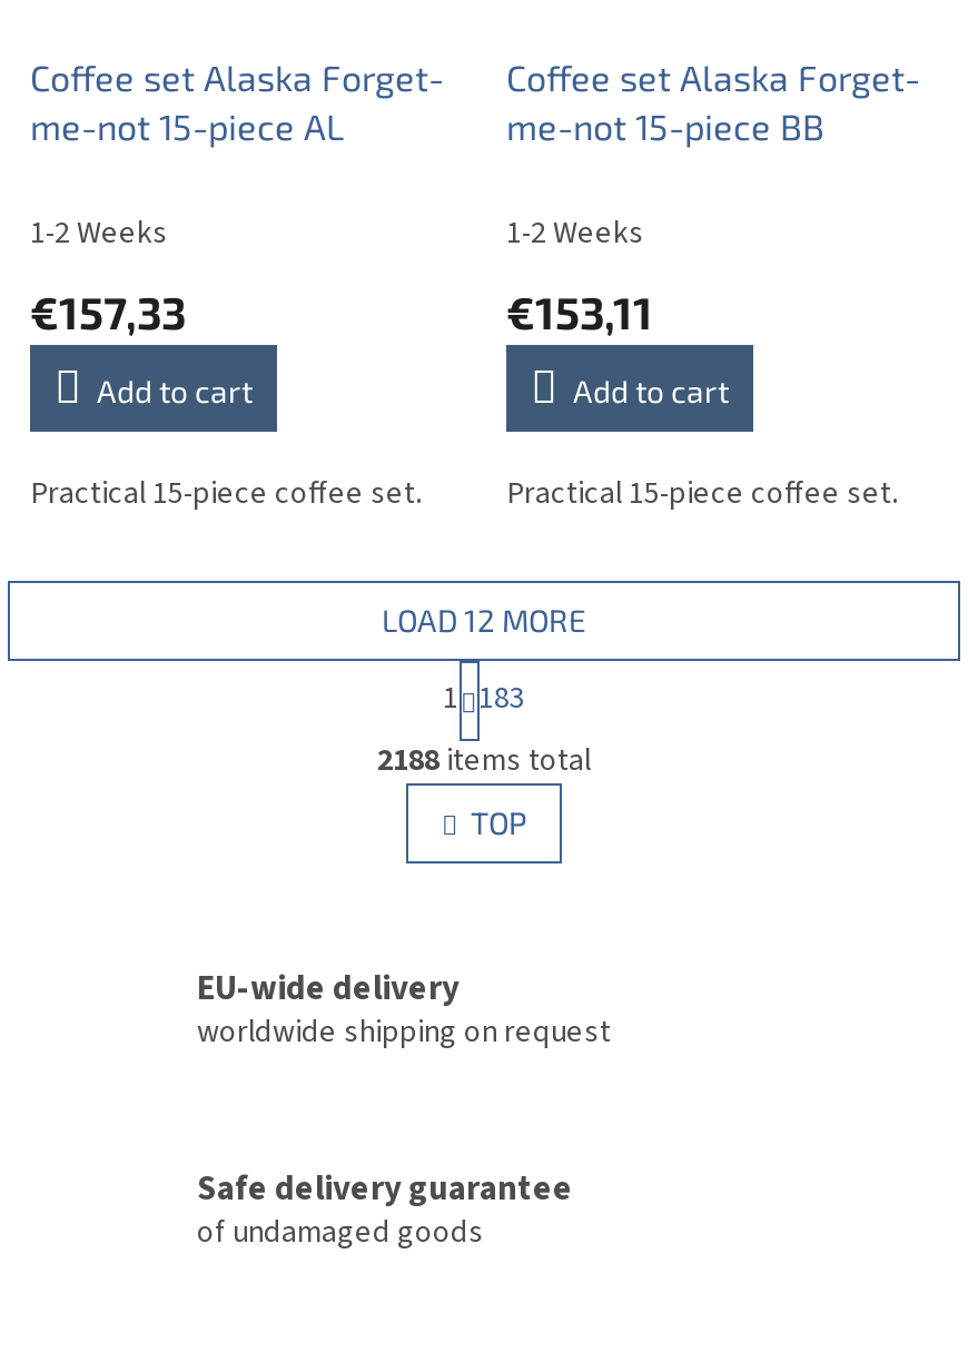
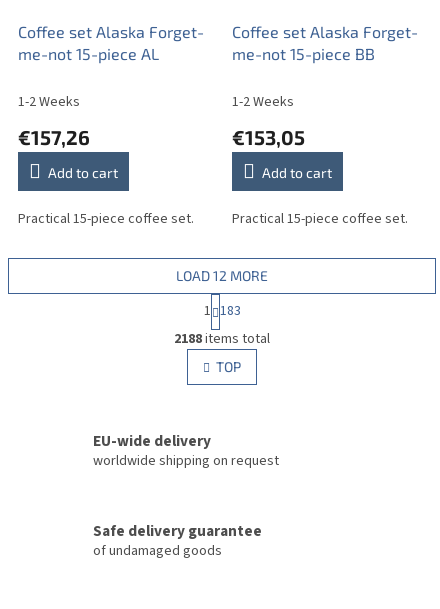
- €157,33
+ €157,26

- €153,11
+ €153,05
